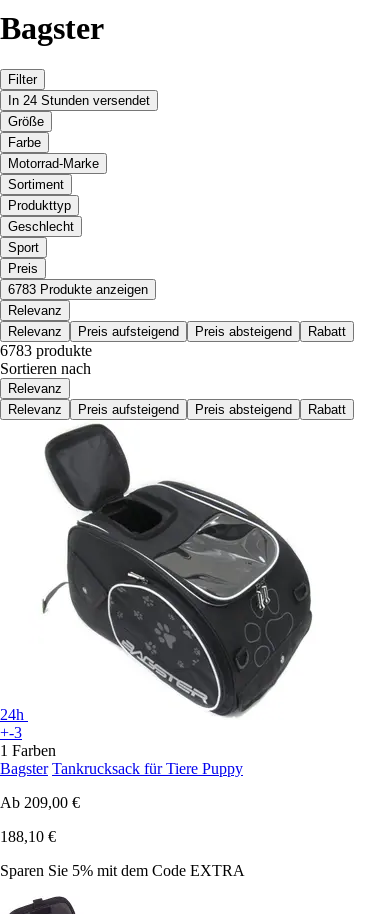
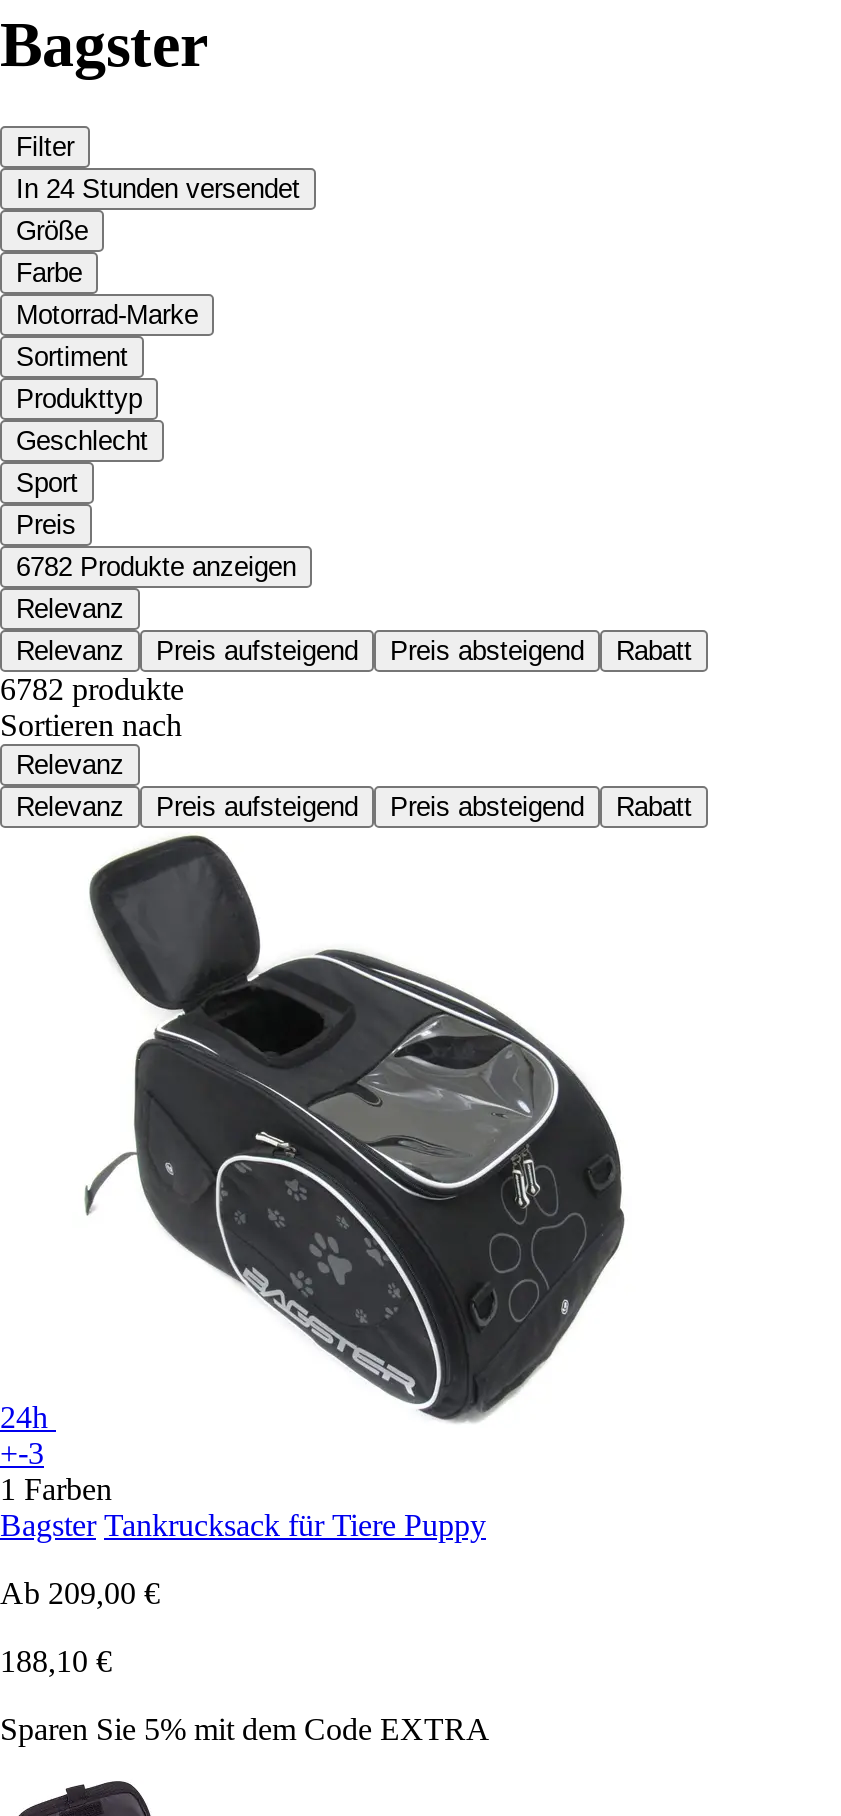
- 6783 Produkte anzeigen
+ 6782 Produkte anzeigen

- 6783 produkte
+ 6782 produkte
